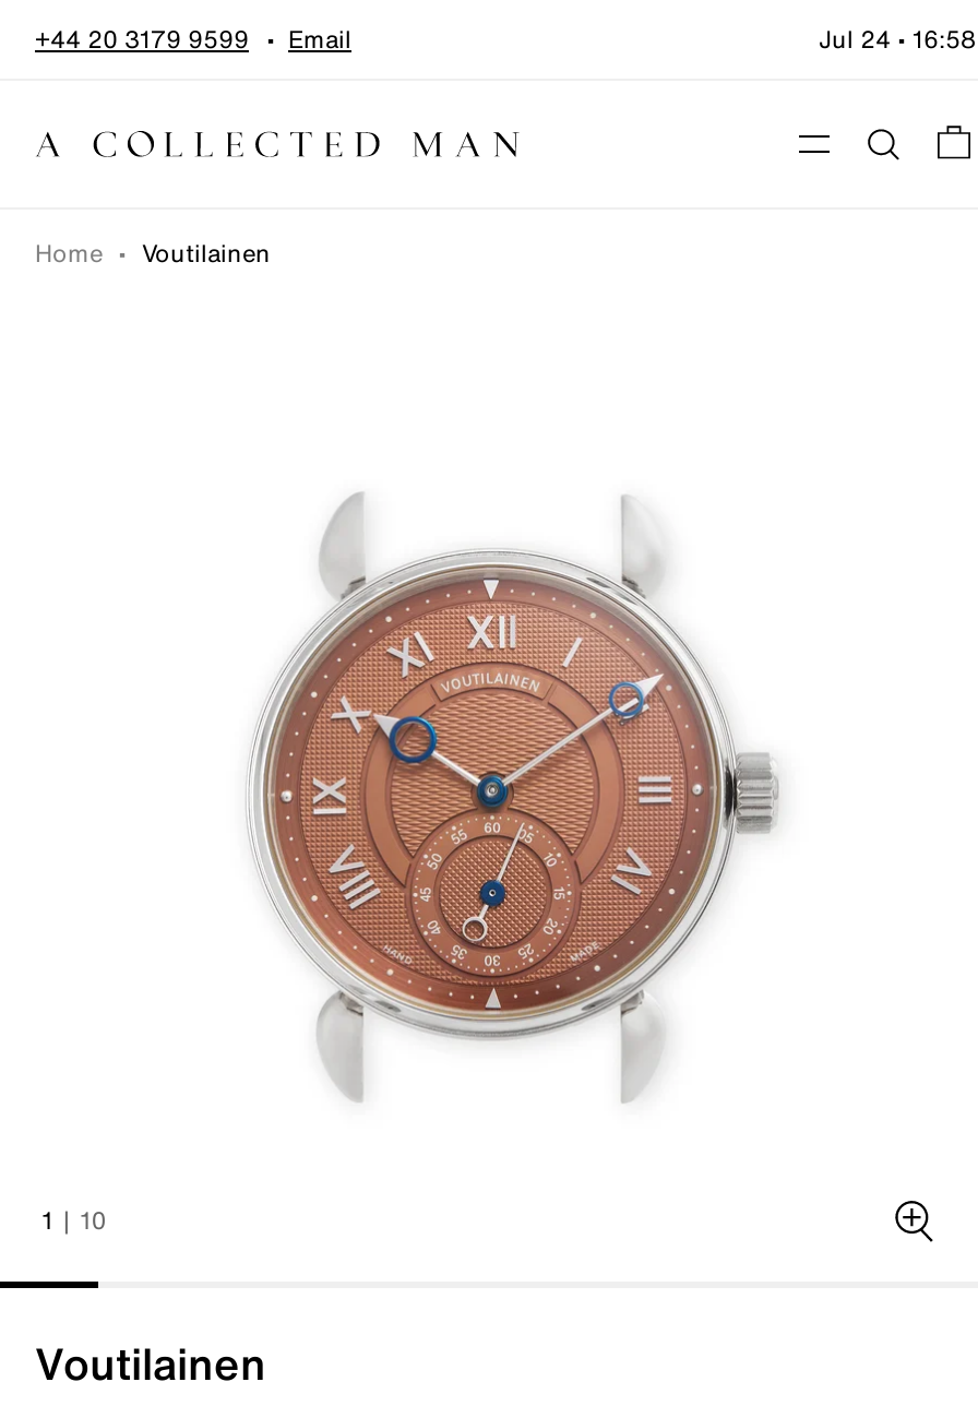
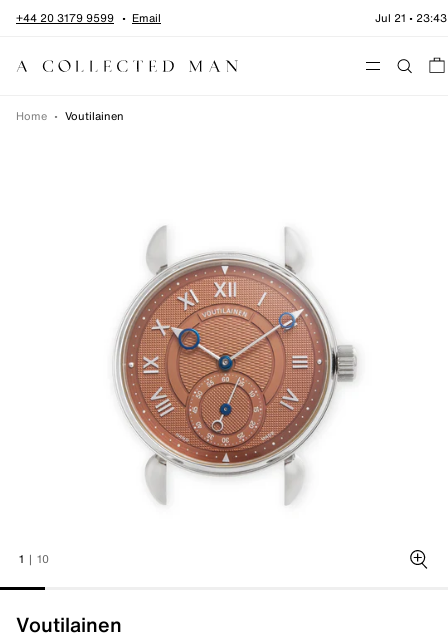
- Jul 24 • 16:58
+ Jul 21 • 23:43
